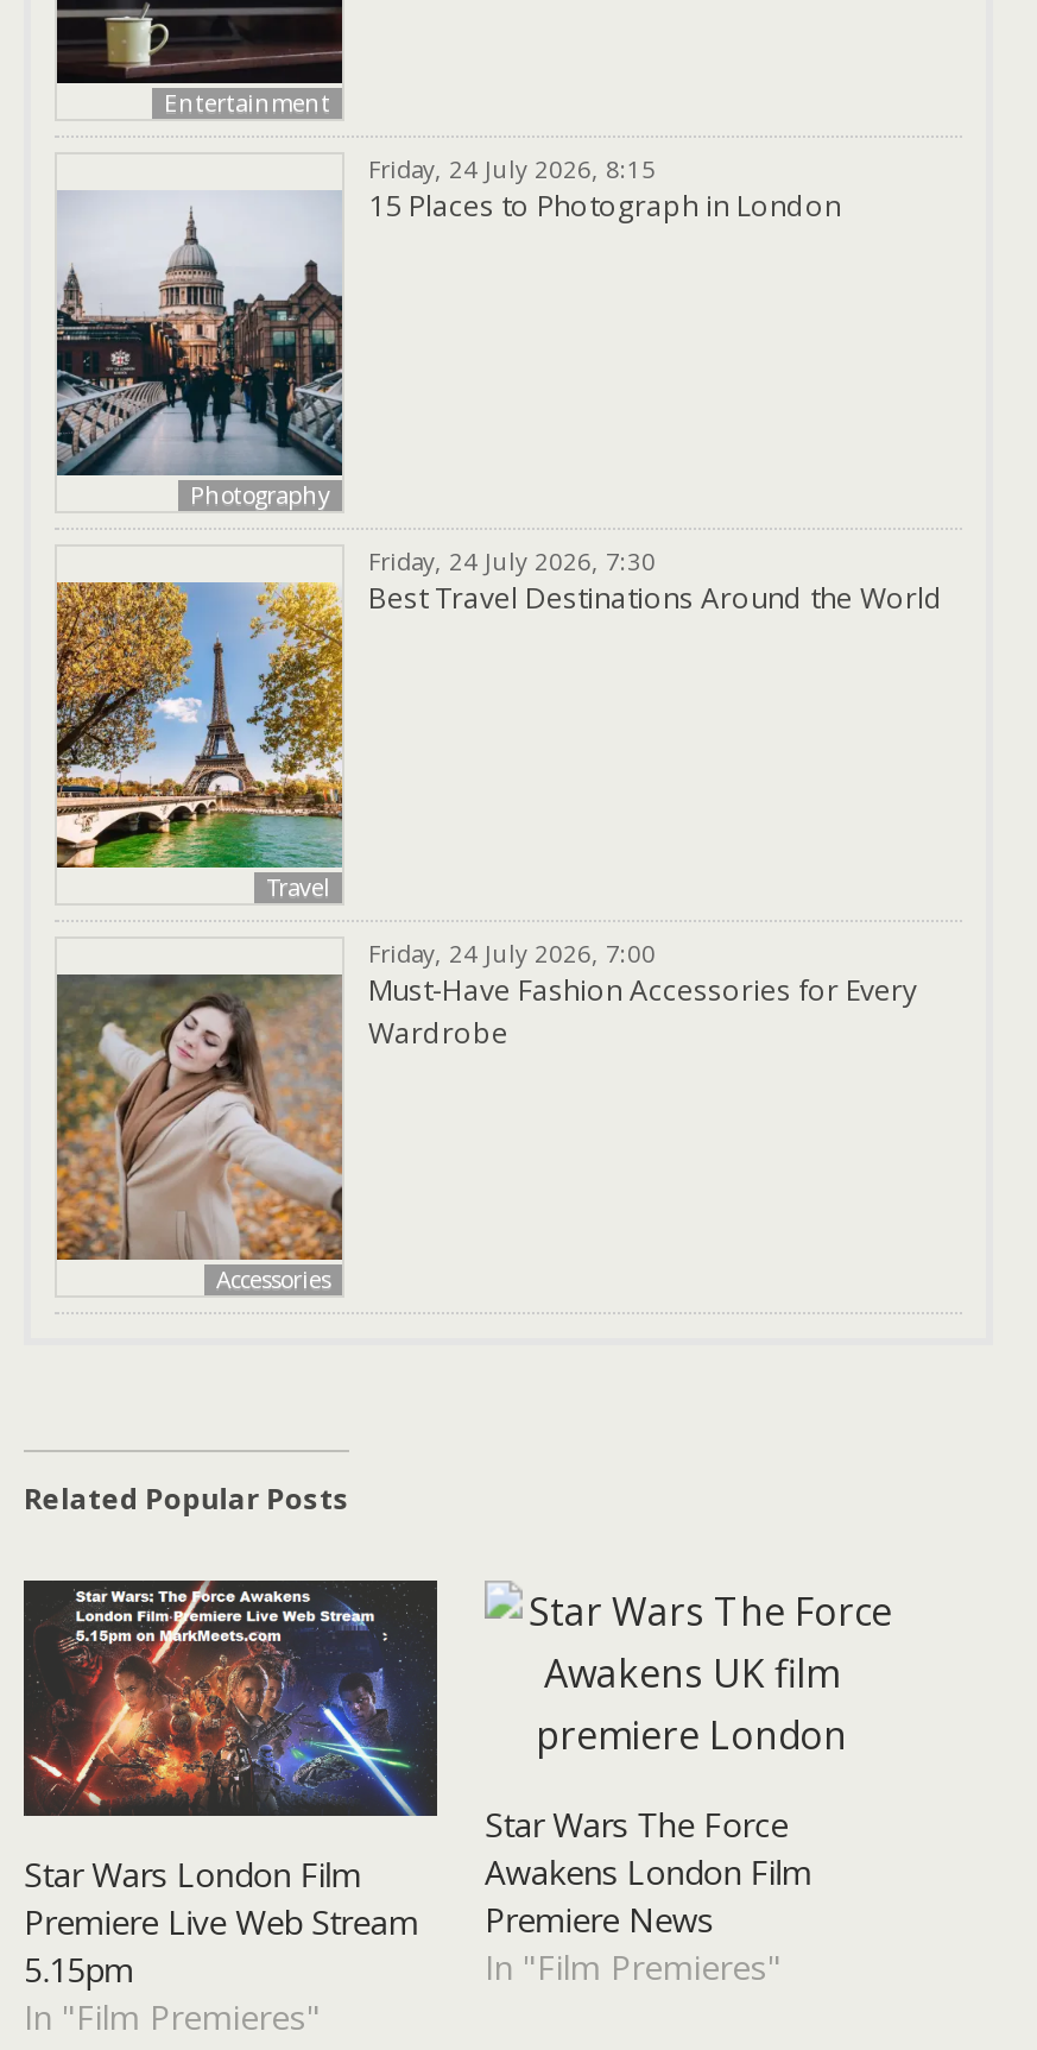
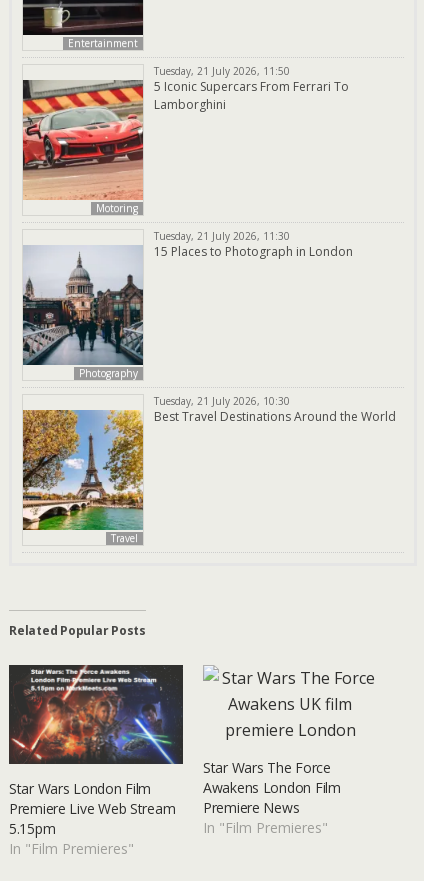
+ [image]
+ Motoring

+ Tuesday, 21 July 2026, 11:50
+ 5 Iconic Supercars From Ferrari To
+ Lamborghini

- Friday, 24 July 2026, 8:15
+ Tuesday, 21 July 2026, 11:30

moved down: [image] | Photography | 15 Places to Photograph in London

- Friday, 24 July 2026, 7:30
+ Tuesday, 21 July 2026, 10:30

moved down: [image] | Travel | Best Travel Destinations Around the World

- Friday, 24 July 2026, 7:00
- Must-Have Fashion Accessories for Every
- Wardrobe

- [image]
- Accessories
